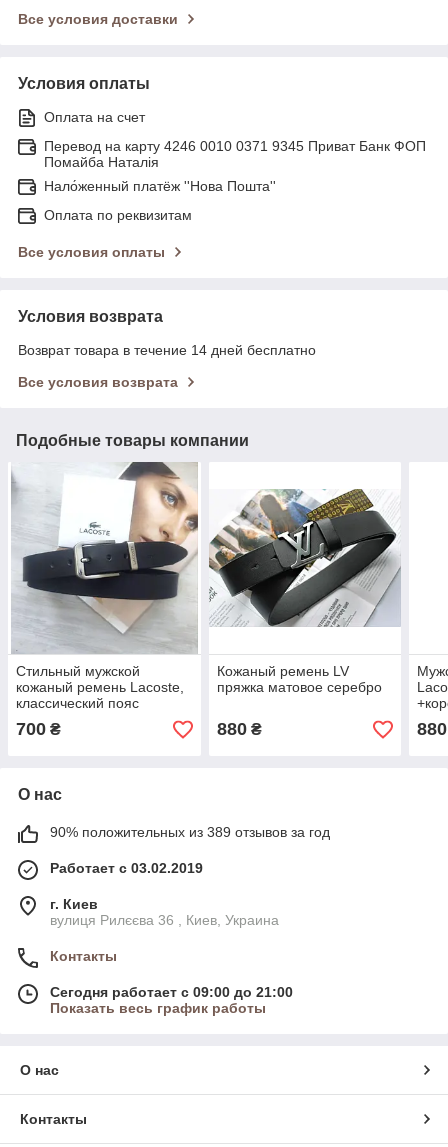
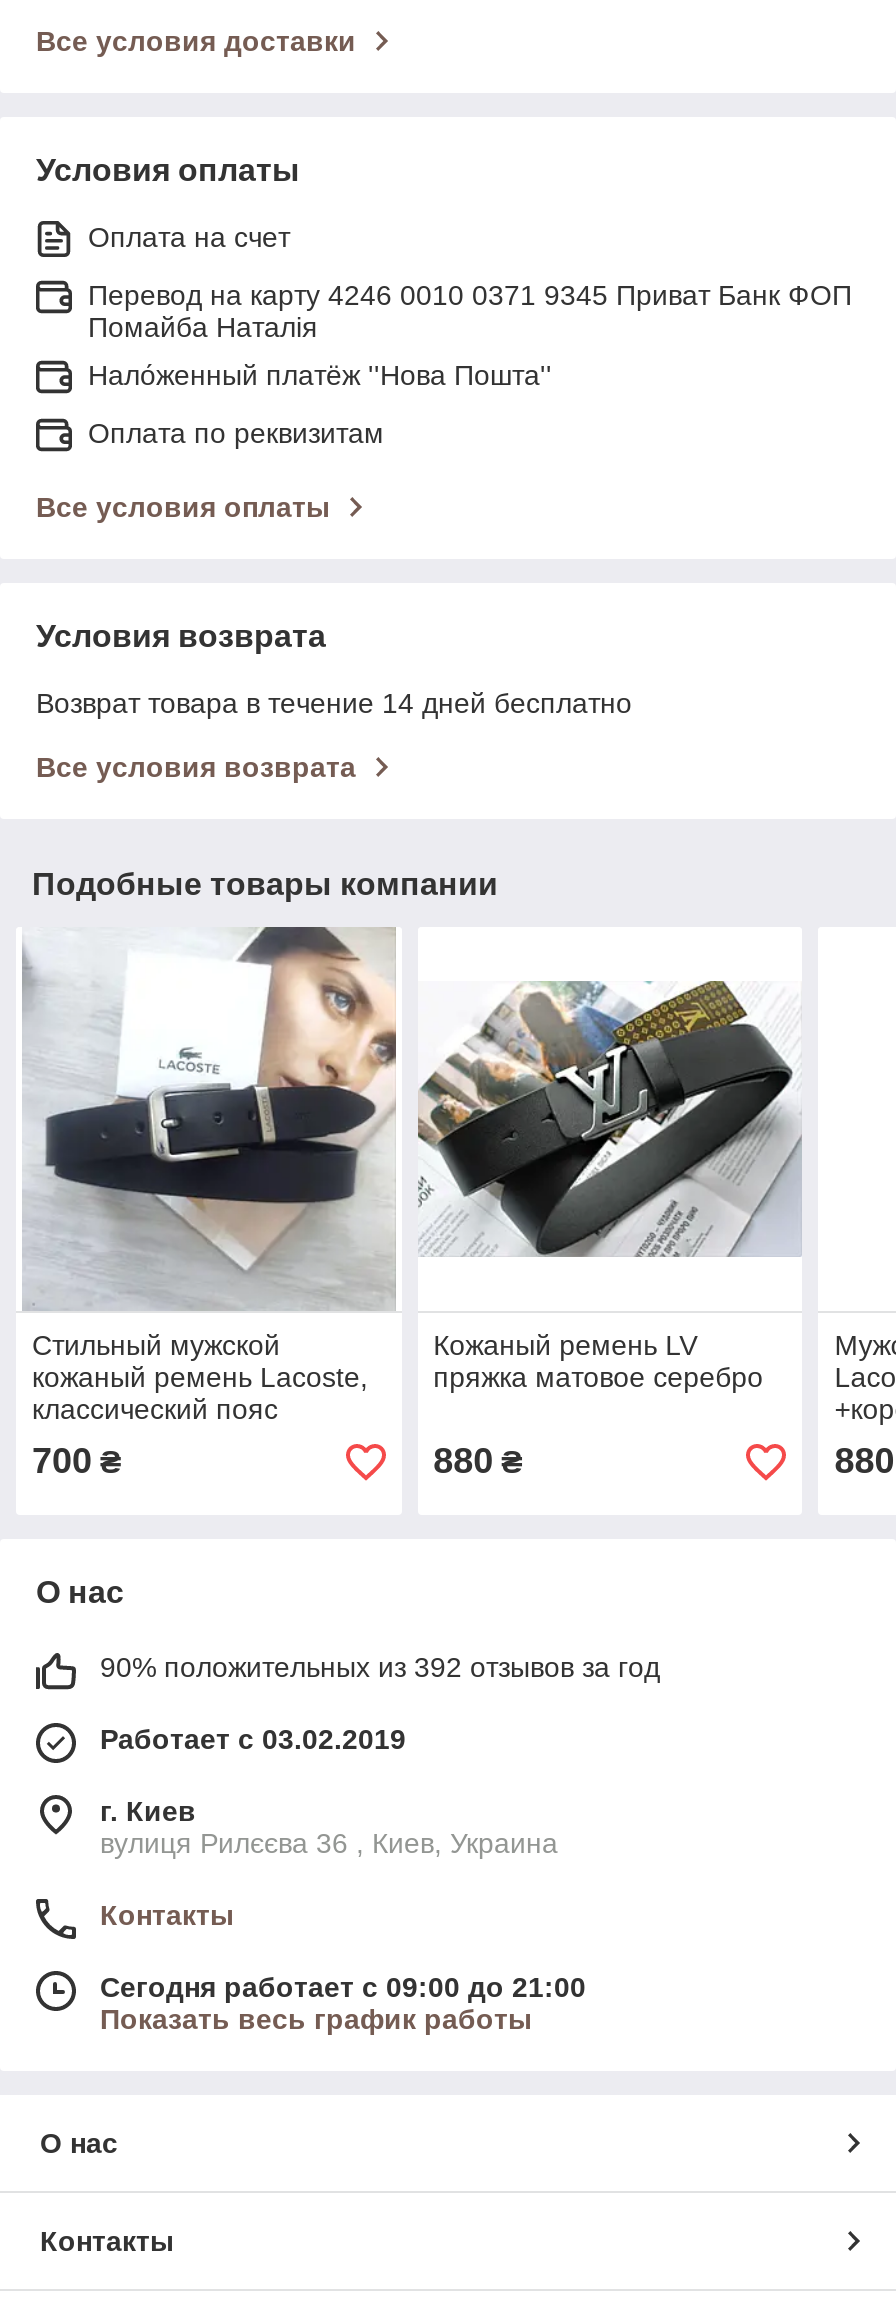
- 90% положительных из 389 отзывов за год
+ 90% положительных из 392 отзывов за год
